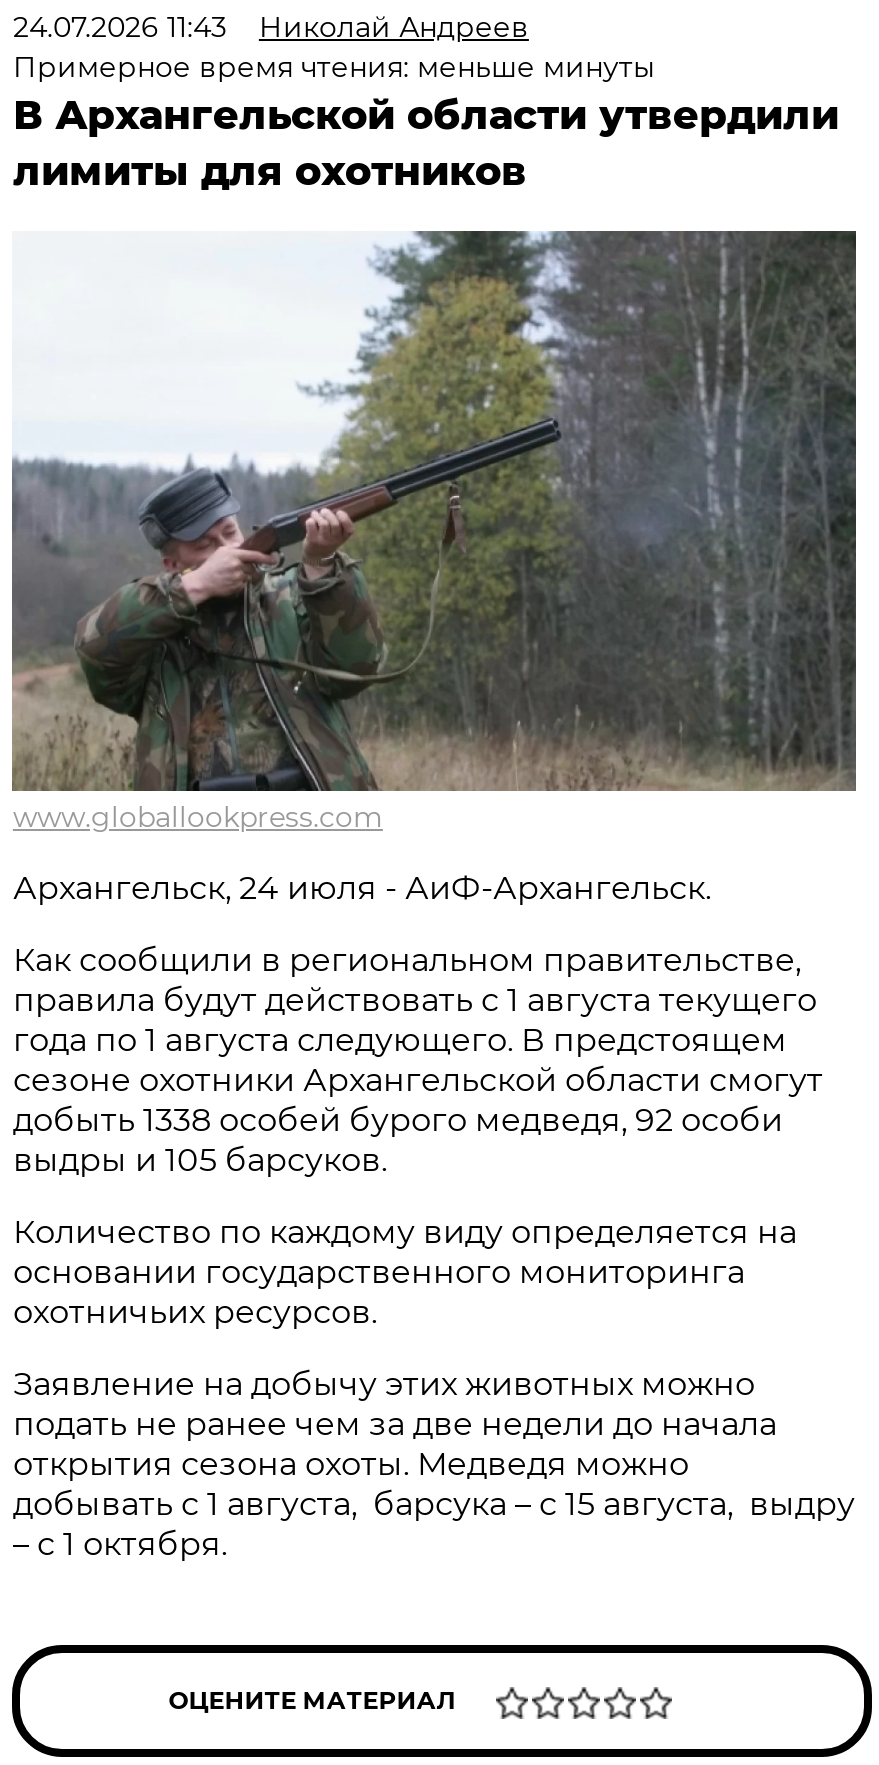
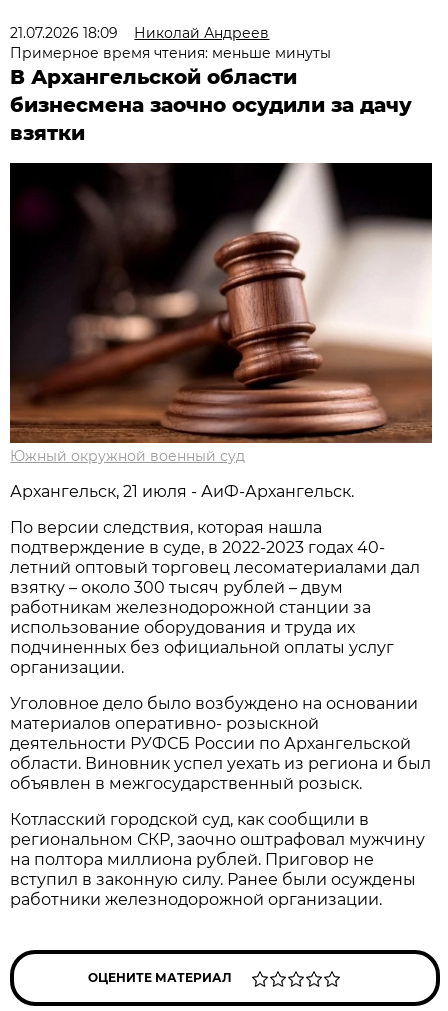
- 24.07.2026 11:43 Николай Андреев
+ 21.07.2026 18:09 Николай Андреев

- В Архангельской области утвердили
- лимиты для охотников
+ В Архангельской области
+ бизнесмена заочно осудили за дачу
+ взятки

- [image]
- www.globallookpress.com
+ [image]
+ Южный окружной военный суд

- Архангельск, 24 июля - АиФ-Архангельск.
+ Архангельск, 21 июля - АиФ-Архангельск.

- Как сообщили в региональном правительстве,
- правила будут действовать с 1 августа текущего
- года по 1 августа следующего. В предстоящем
- сезоне охотники Архангельской области смогут
- добыть 1338 особей бурого медведя, 92 особи
- выдры и 105 барсуков.
+ По версии следствия, которая нашла
+ подтверждение в суде, в 2022-2023 годах 40-
+ летний оптовый торговец лесоматериалами дал
+ взятку – около 300 тысяч рублей – двум
+ работникам железнодорожной станции за
+ использование оборудования и труда их
+ подчиненных без официальной оплаты услуг
+ организации.

- Количество по каждому виду определяется на
- основании государственного мониторинга
- охотничьих ресурсов.
+ Уголовное дело было возбуждено на основании
+ материалов оперативно- розыскной
+ деятельности РУФСБ России по Архангельской
+ области. Виновник успел уехать из региона и был
+ объявлен в межгосударственный розыск.

- Заявление на добычу этих животных можно
- подать не ранее чем за две недели до начала
- открытия сезона охоты. Медведя можно
- добывать с 1 августа, барсука – с 15 августа, выдру
- – с 1 октября.
+ Котласский городской суд, как сообщили в
+ региональном СКР, заочно оштрафовал мужчину
+ на полтора миллиона рублей. Приговор не
+ вступил в законную силу. Ранее были осуждены
+ работники железнодорожной организации.
